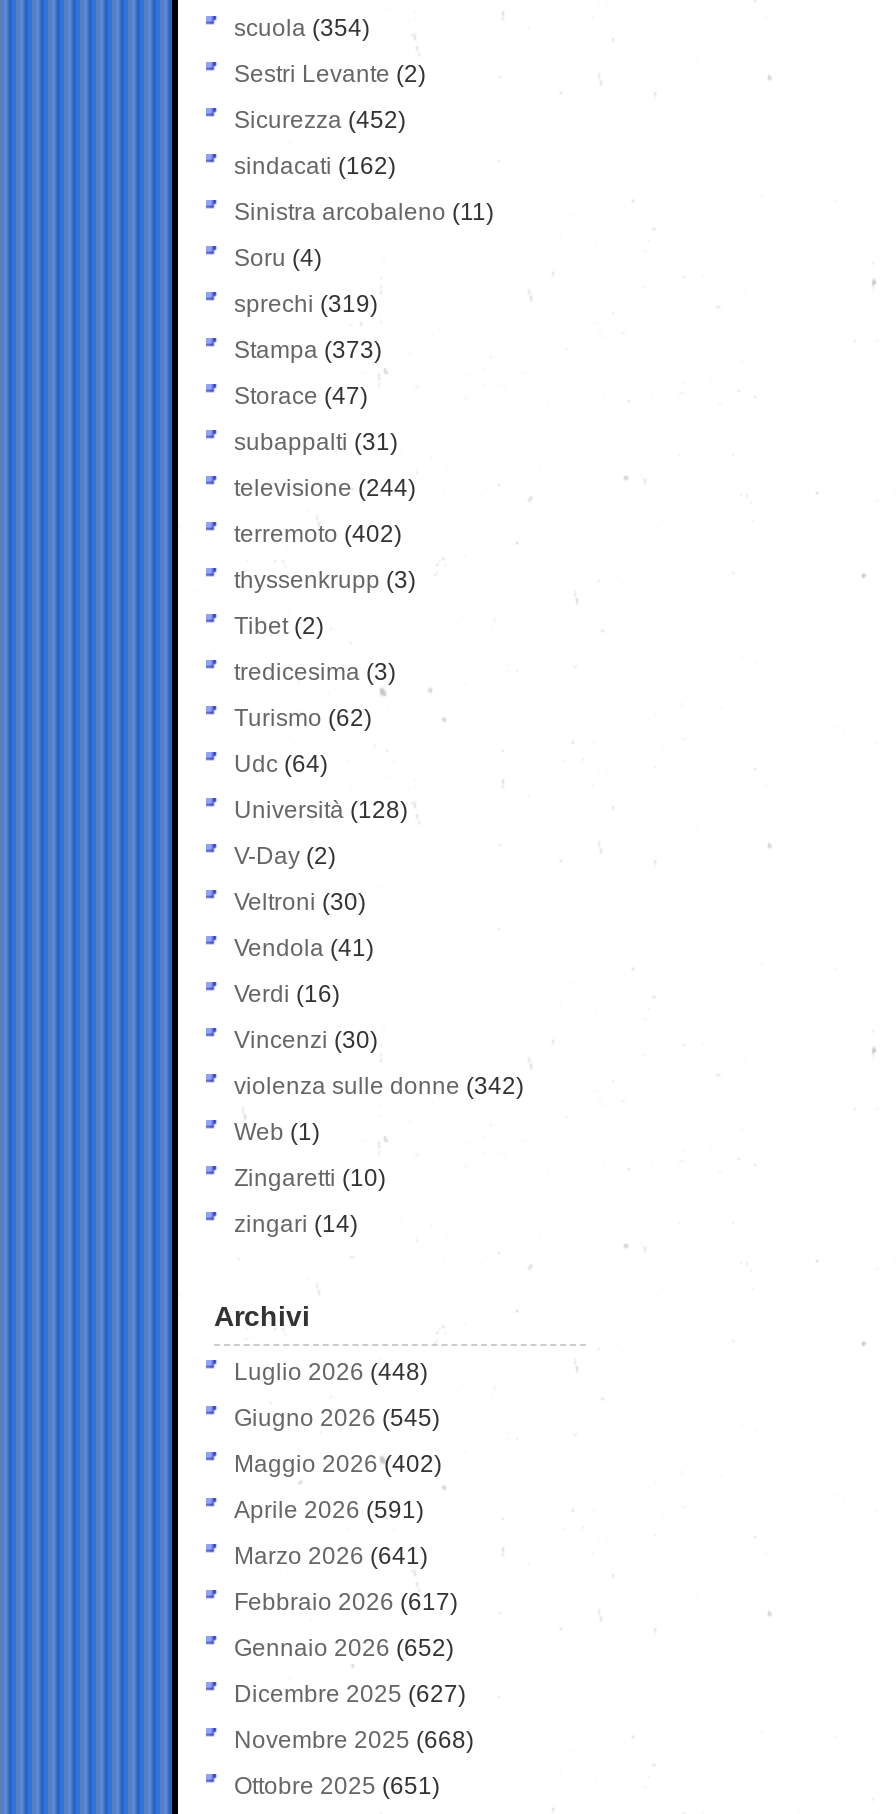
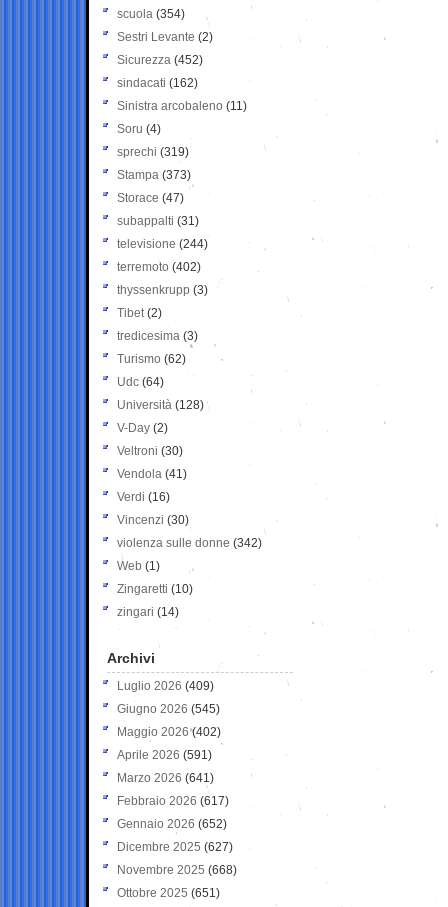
- Luglio 2026 (448)
+ Luglio 2026 (409)
